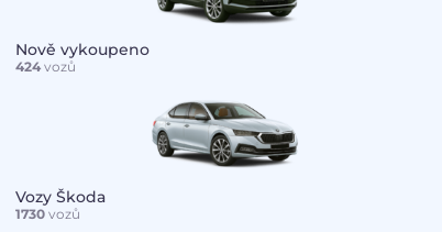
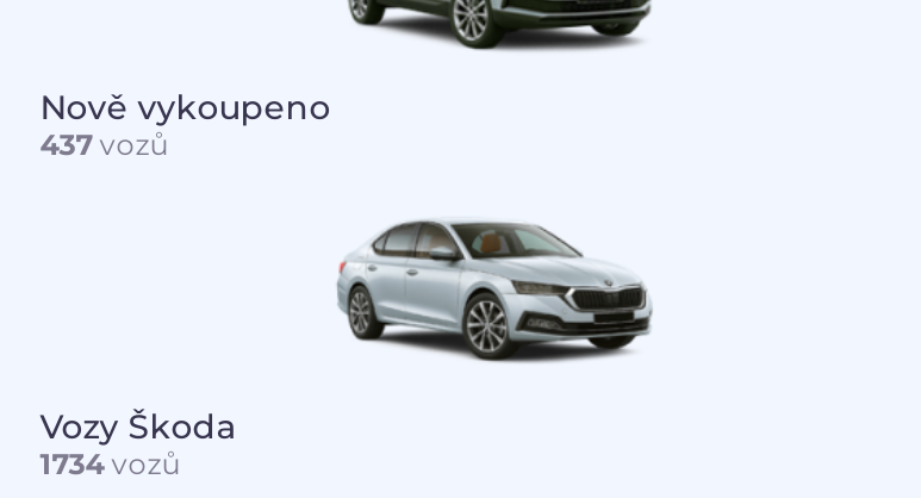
- 424 vozů
+ 437 vozů

- 1730vozů
+ 1734vozů
